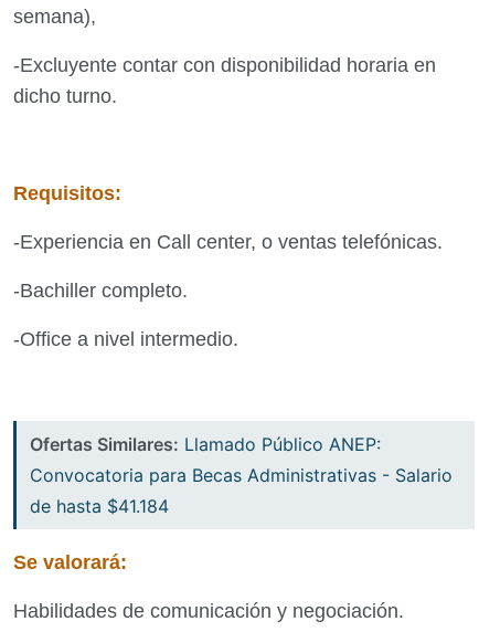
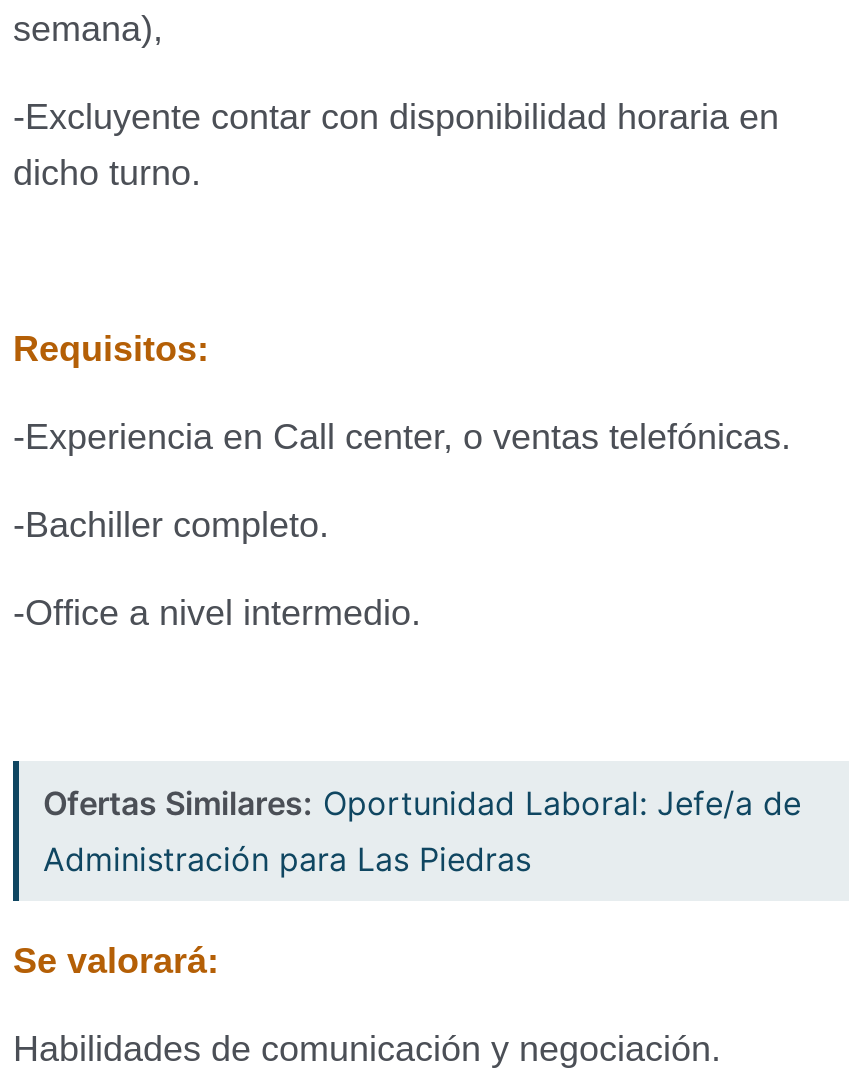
- Ofertas Similares: Llamado Público ANEP:
- Convocatoria para Becas Administrativas - Salario
- de hasta $41.184
+ Ofertas Similares: Oportunidad Laboral: Jefe/a de
+ Administración para Las Piedras
